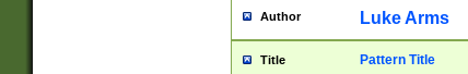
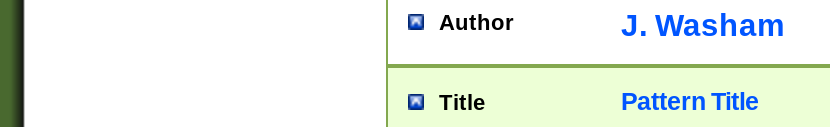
- Luke Arms
+ J. Washam
